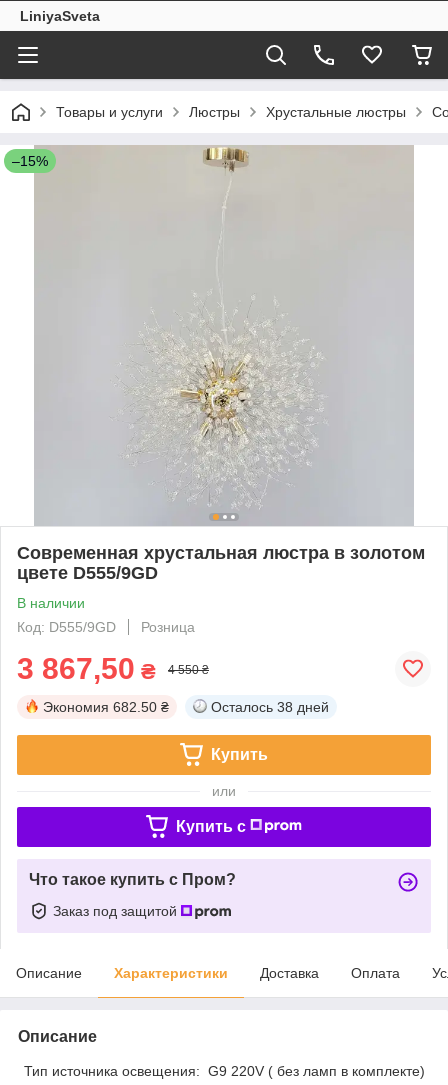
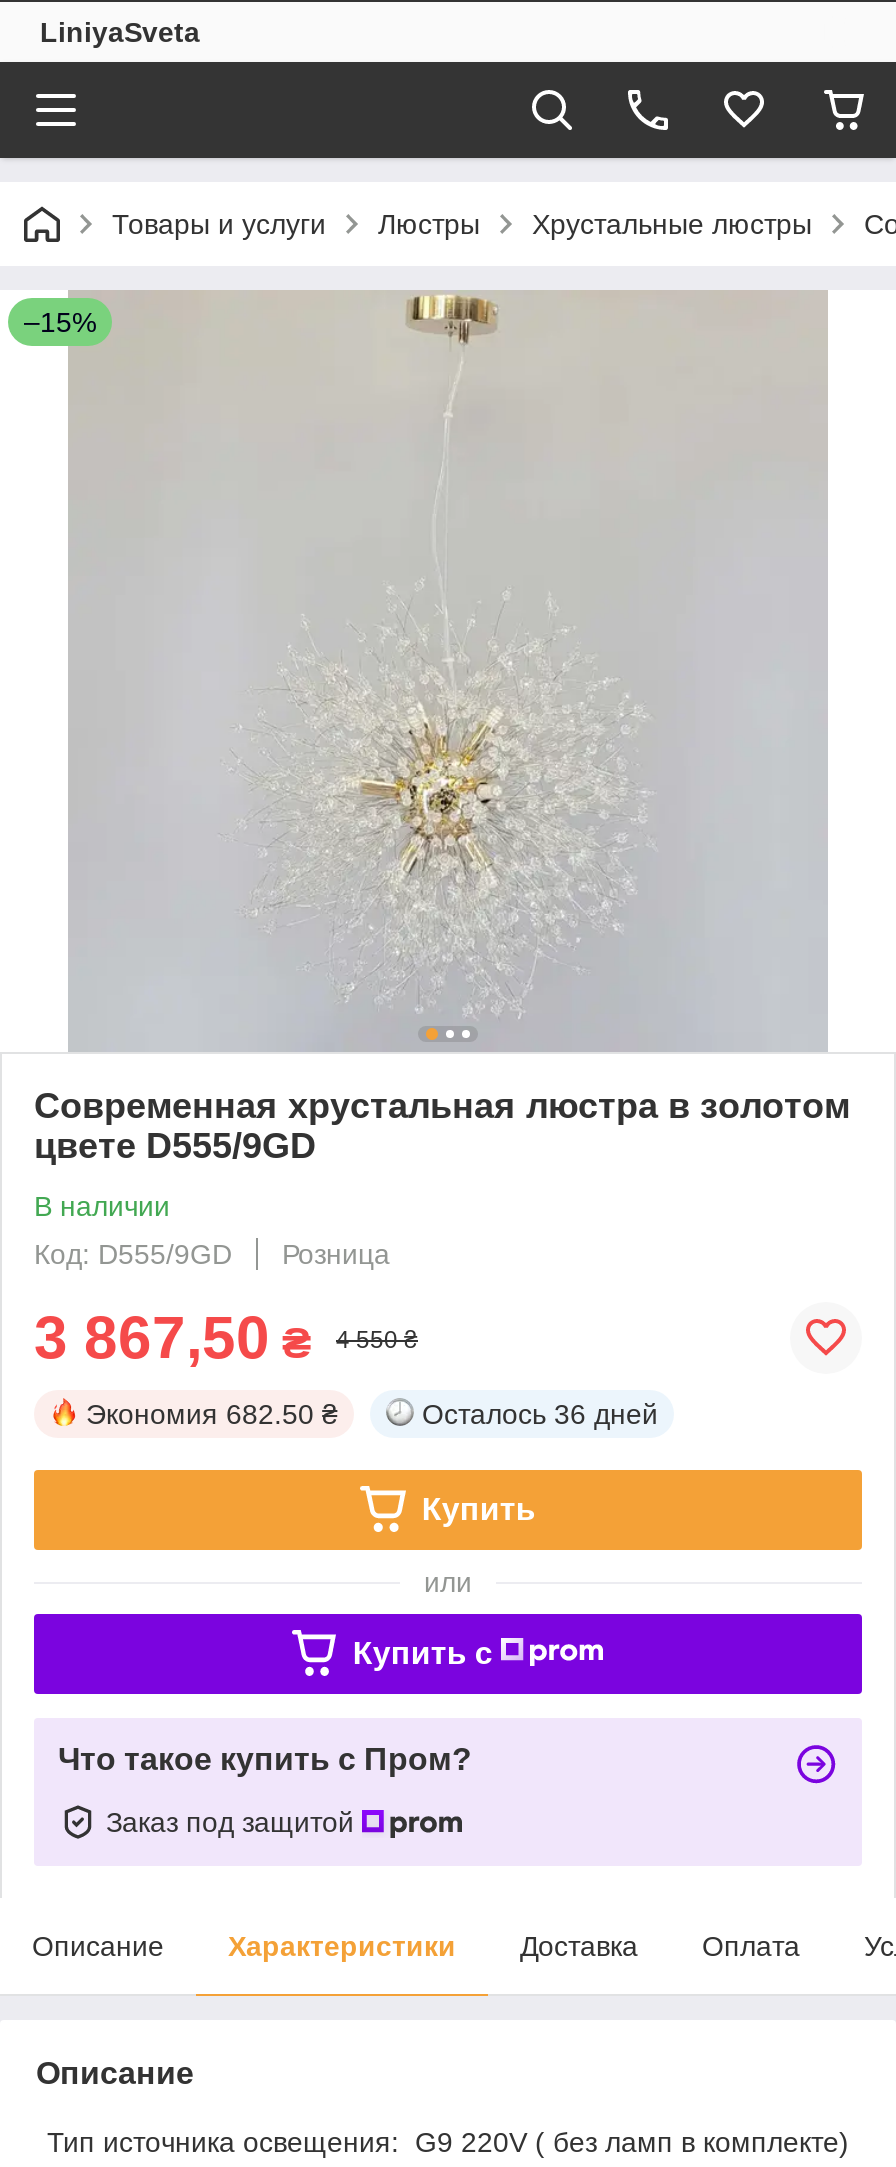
- Осталось 38 дней
+ Осталось 36 дней
